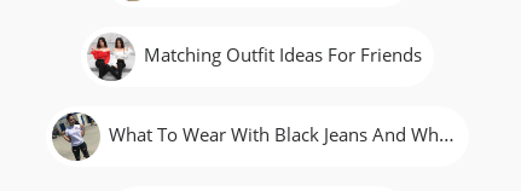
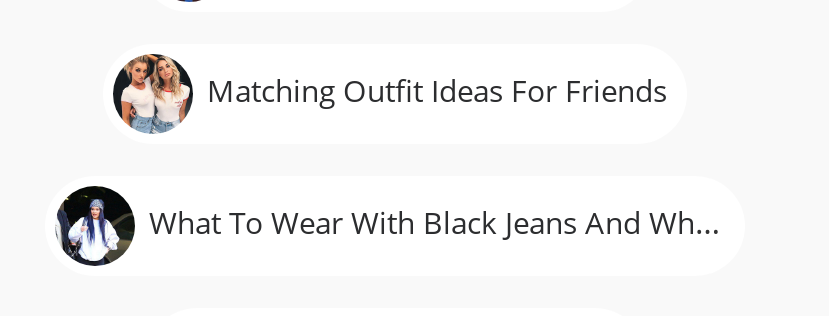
- [image]
+ [image]

- [image]
+ [image]
